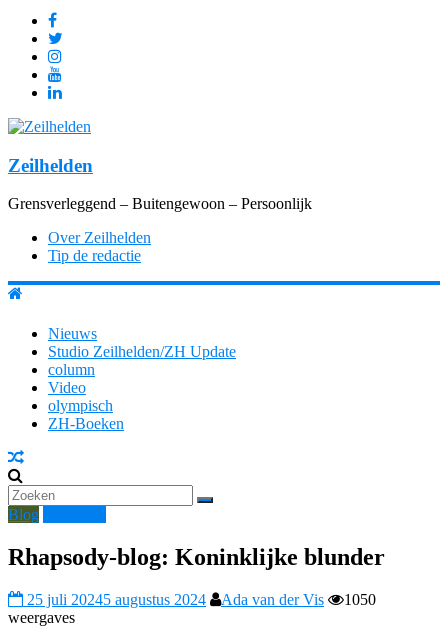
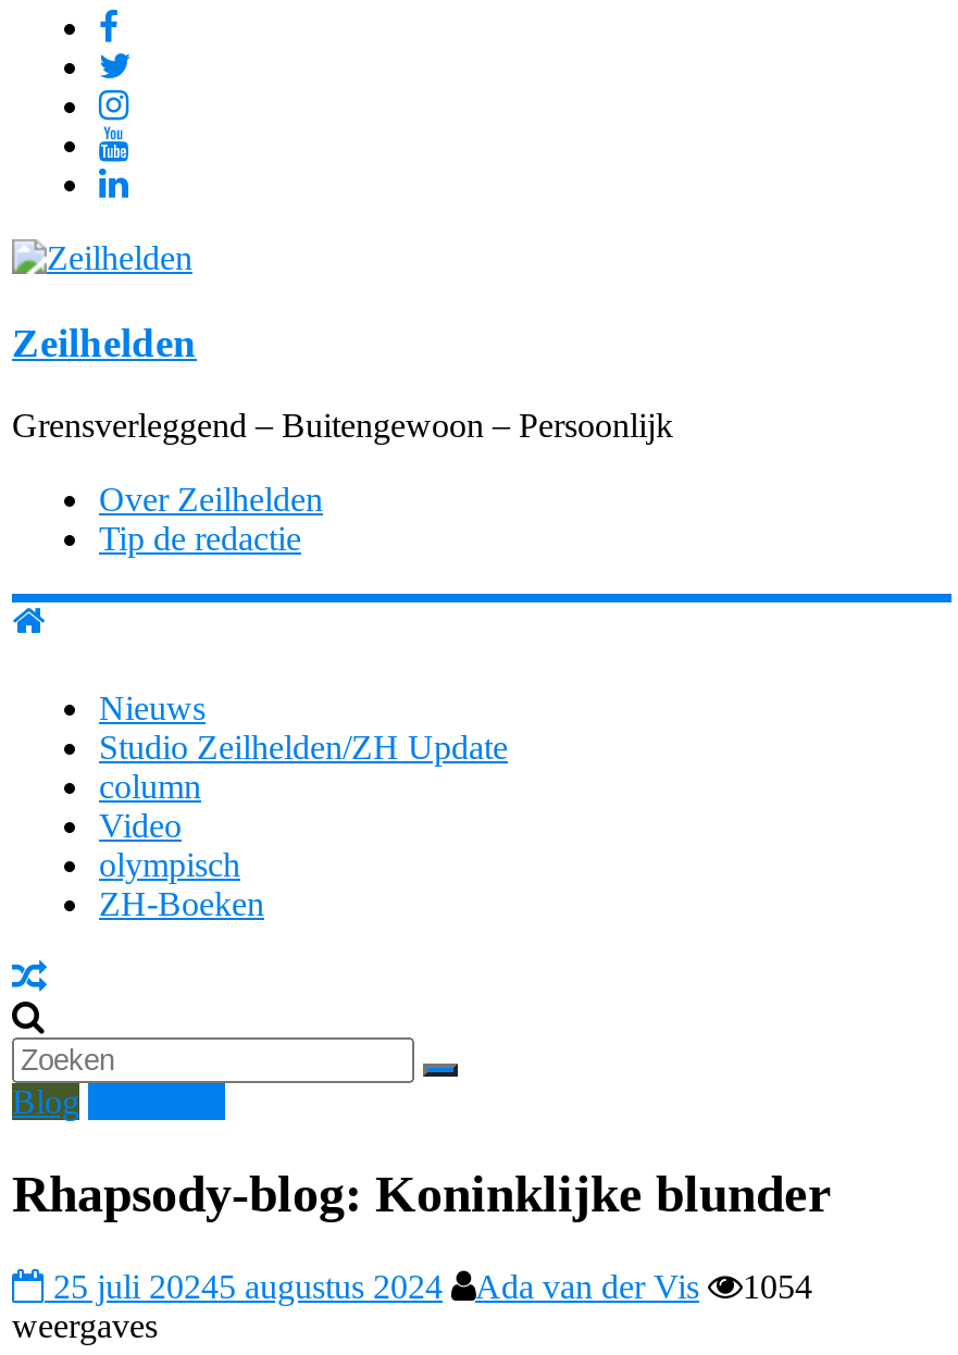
- 25 juli 20245 augustus 2024 Ada van der Vis 1050
+ 25 juli 20245 augustus 2024 Ada van der Vis 1054
